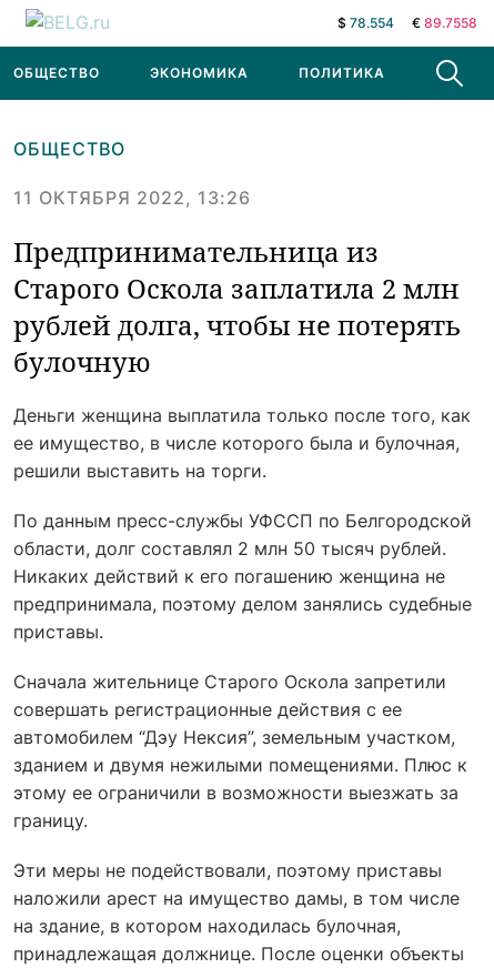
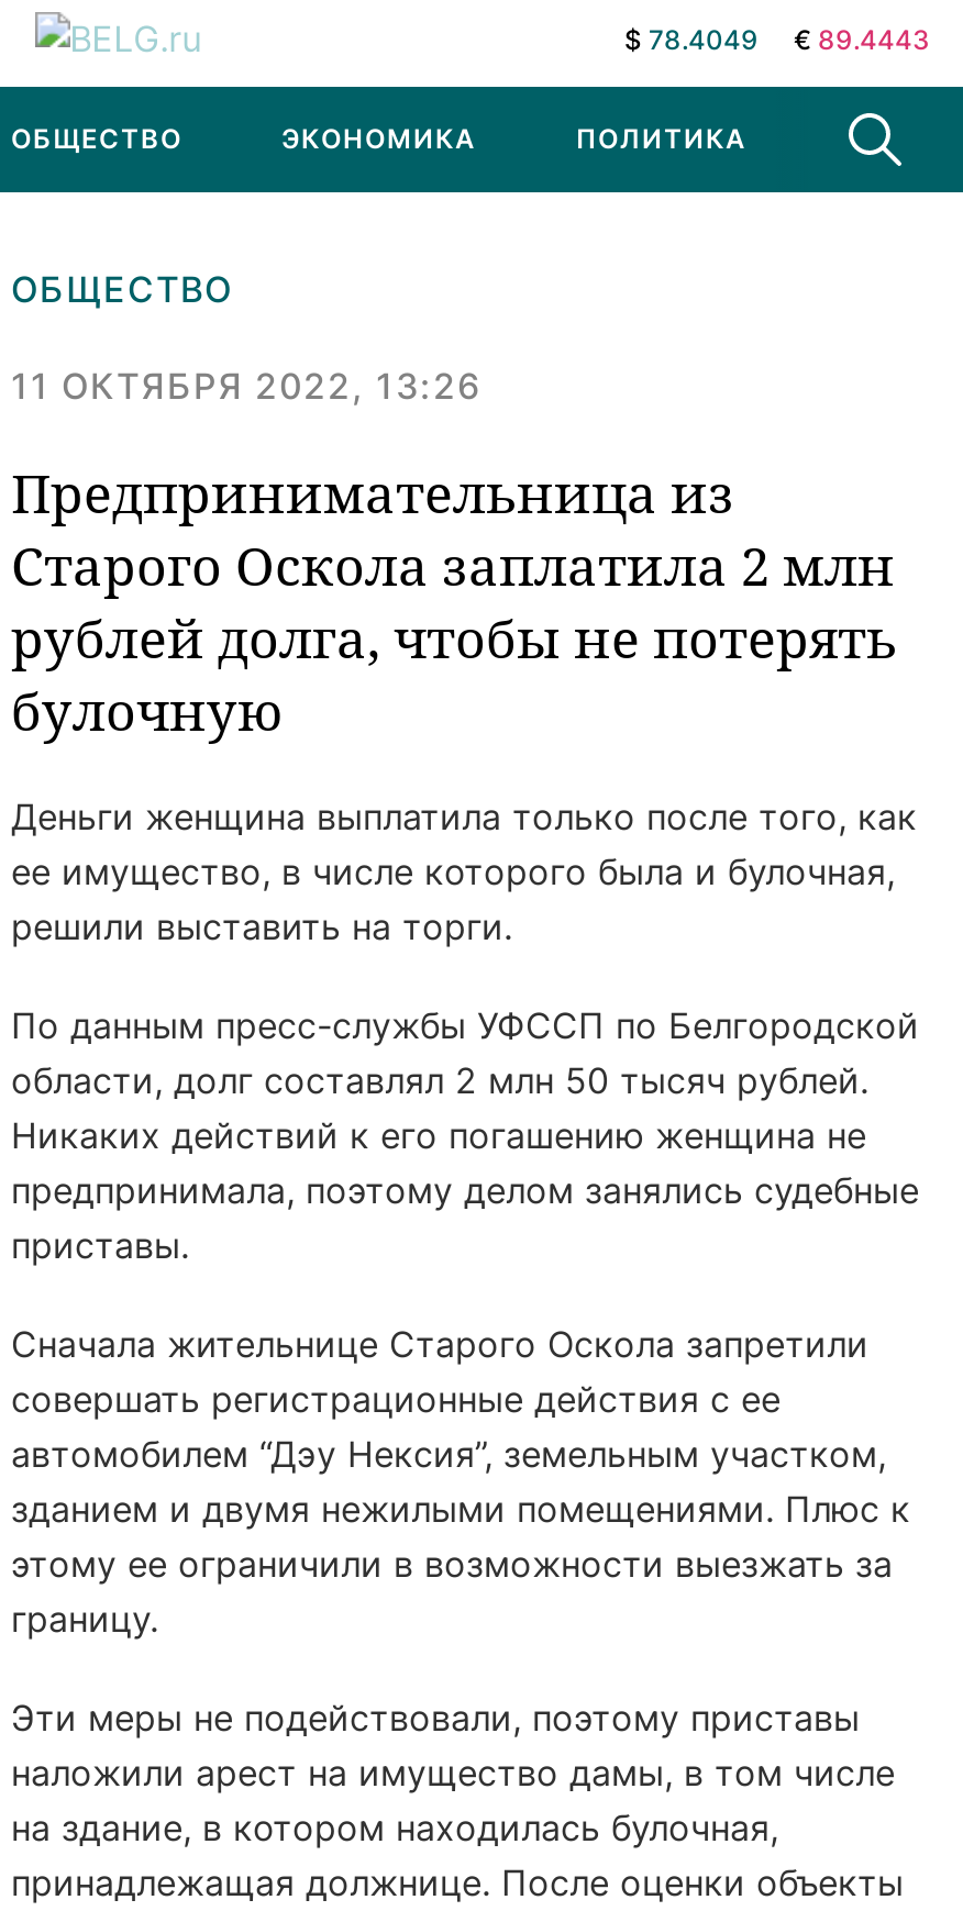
- $78.554
+ $78.4049

- €89.7558
+ €89.4443
